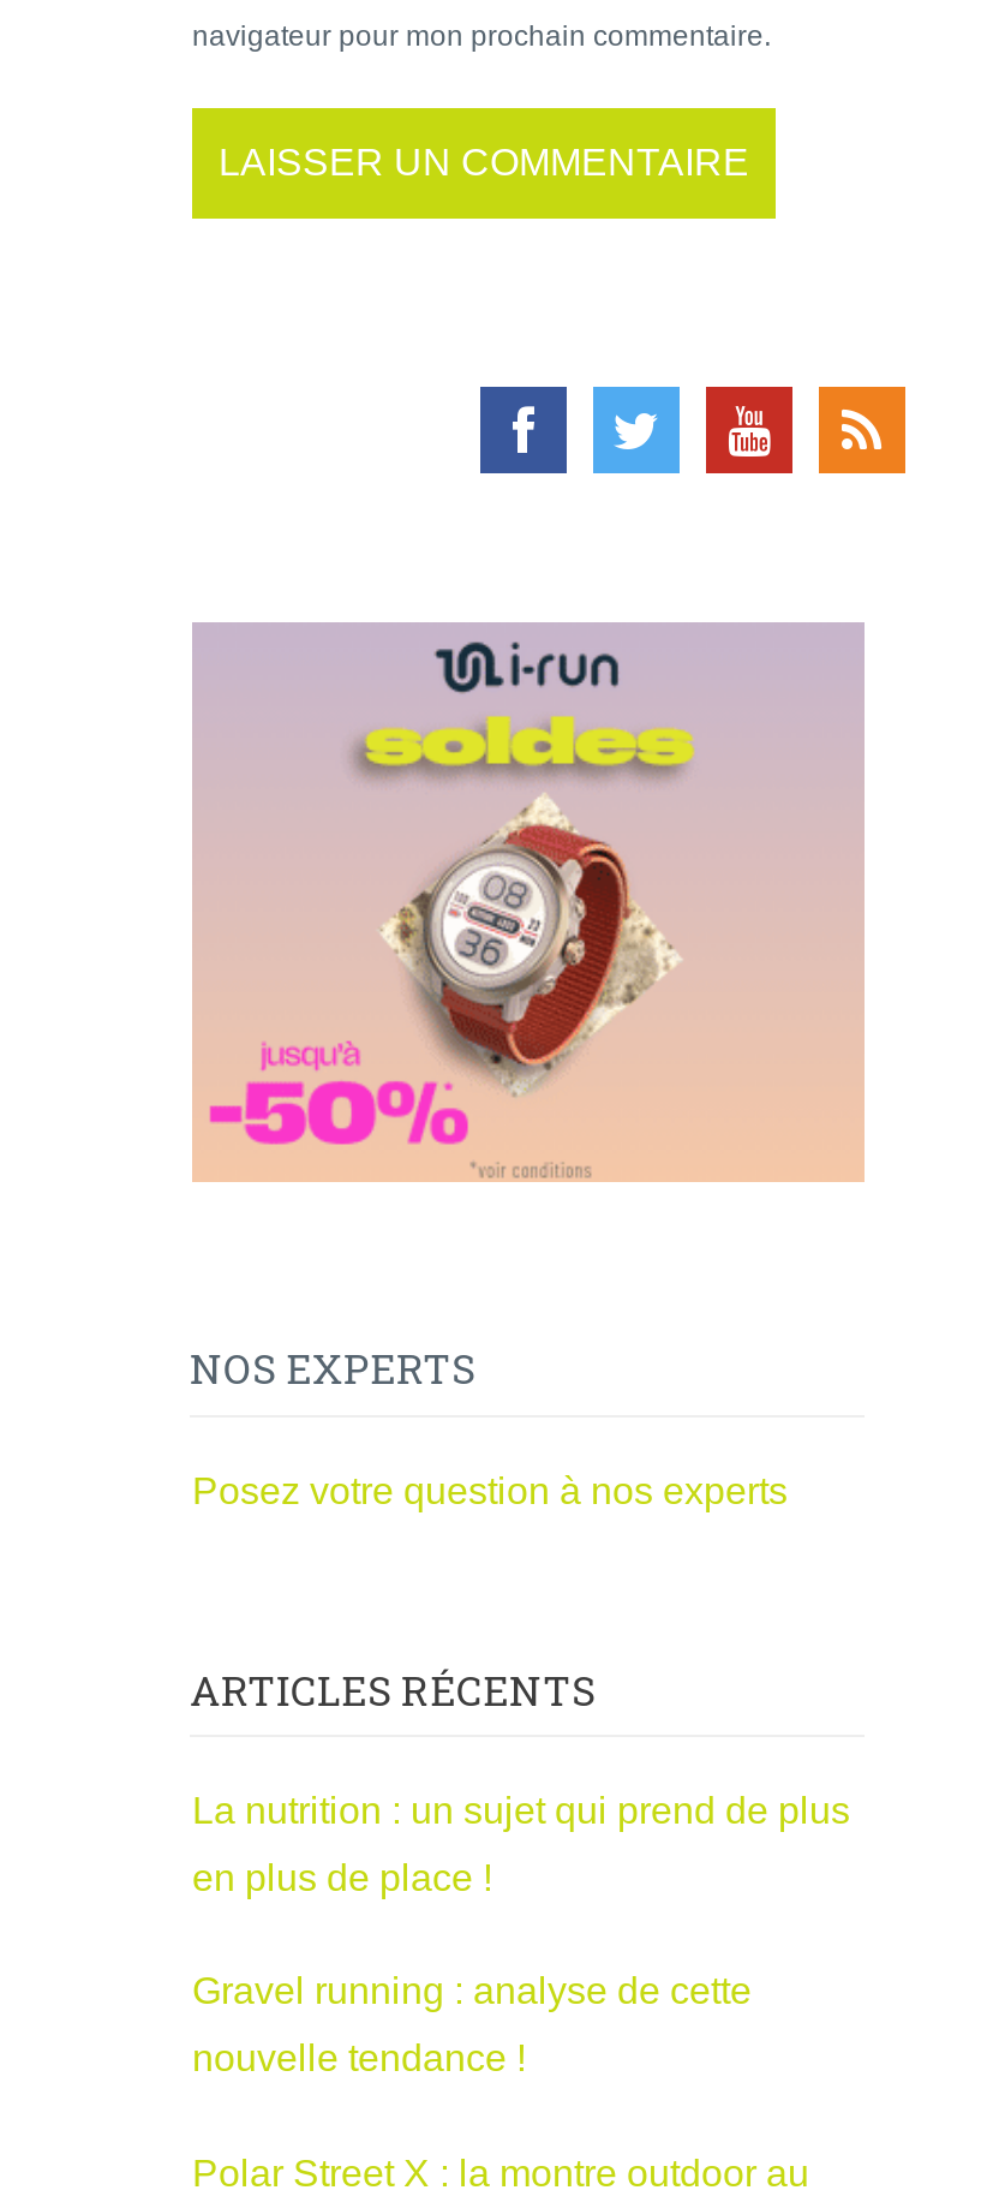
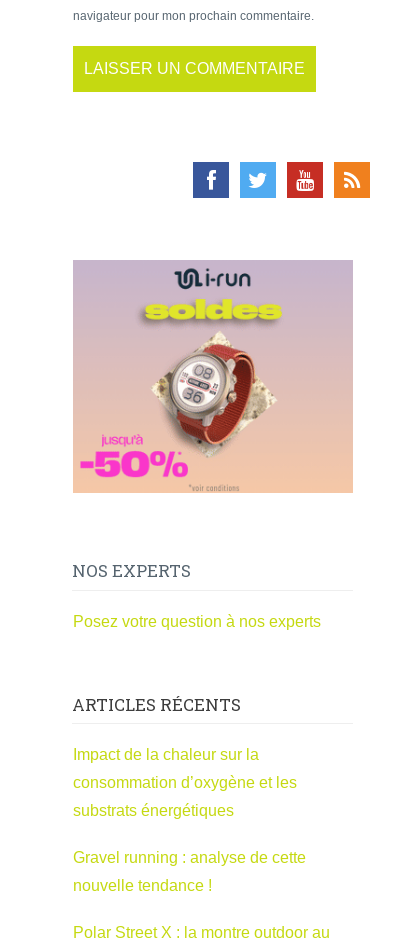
- La nutrition : un sujet qui prend de plus
- en plus de place !
+ Impact de la chaleur sur la
+ consommation d’oxygène et les
+ substrats énergétiques
